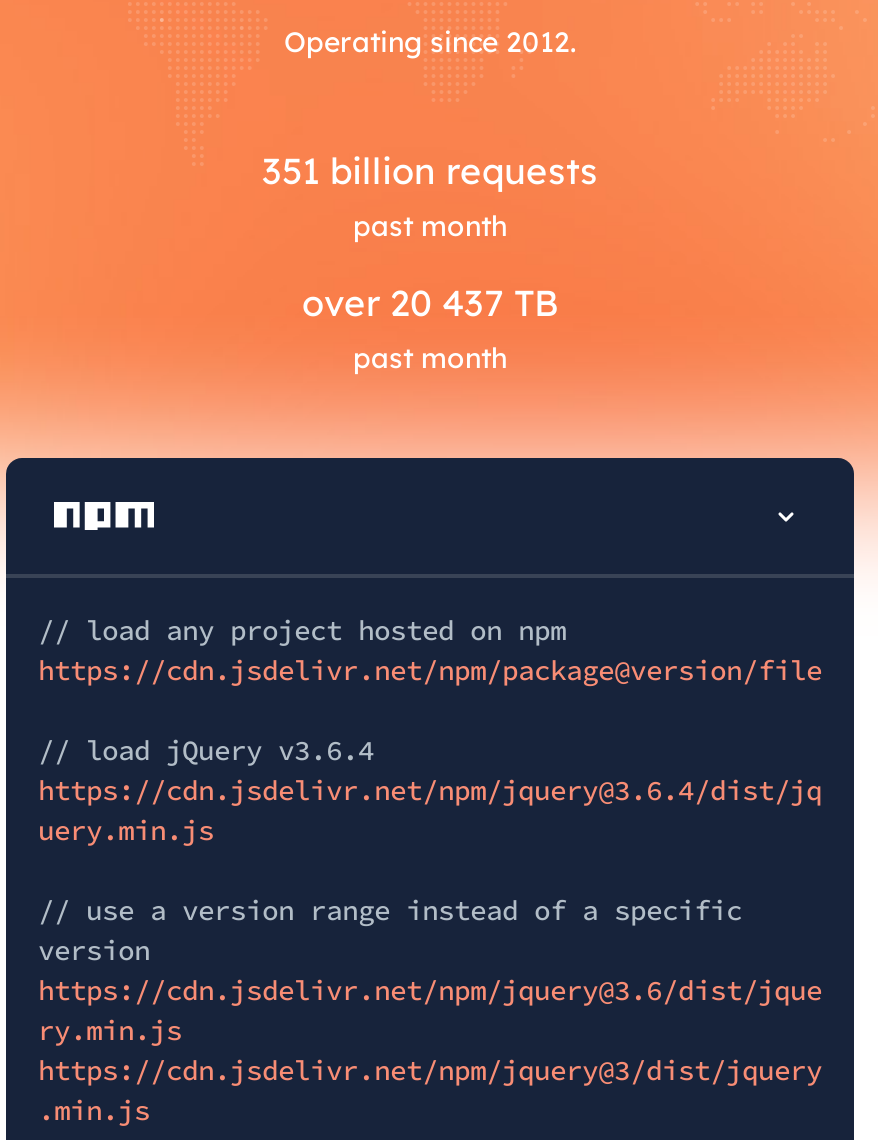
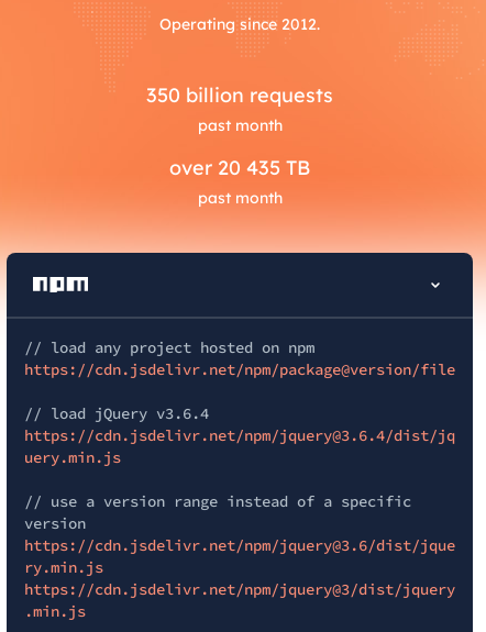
- 351 billion requests
+ 350 billion requests

- over 20 437 TB
+ over 20 435 TB
